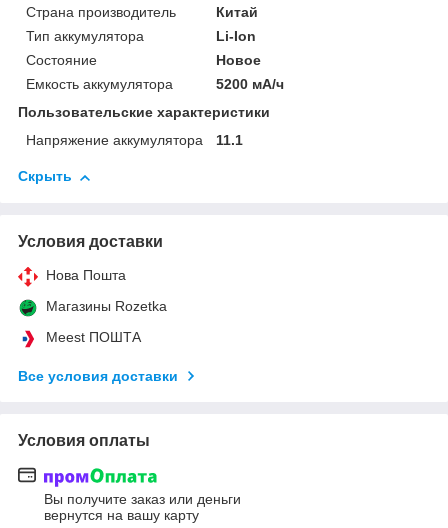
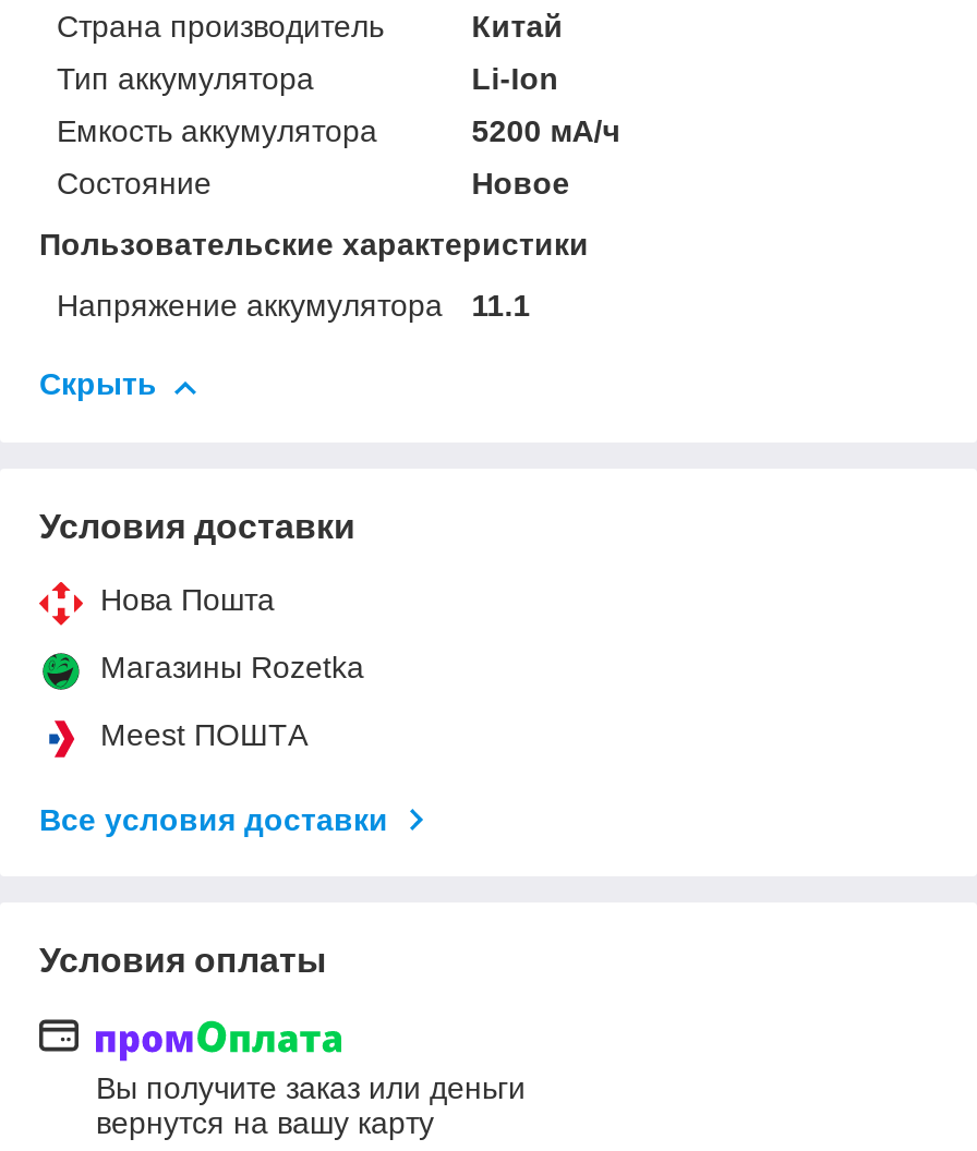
moved down: Состояние | Новое

moved up: Емкость аккумулятора | 5200 мА/ч
